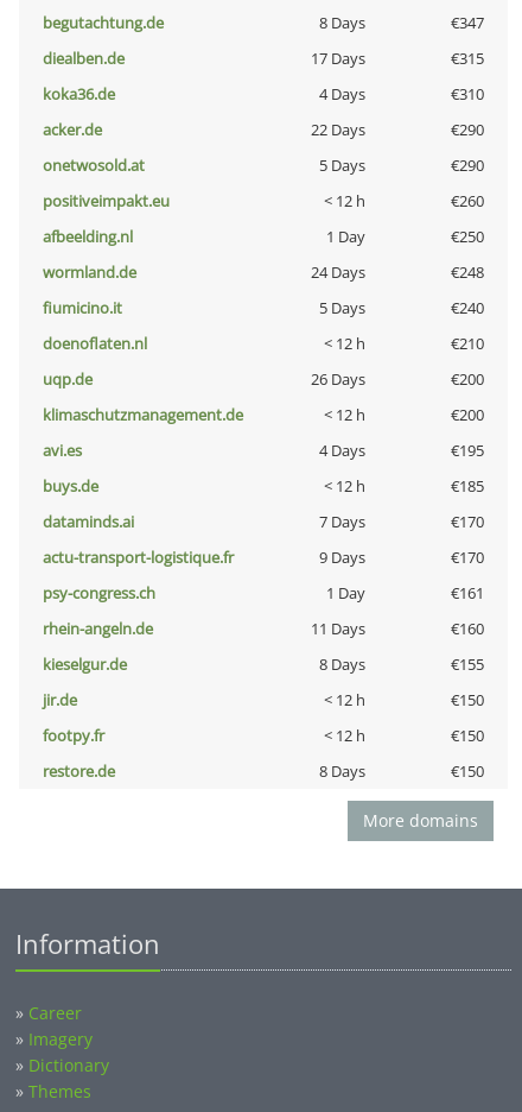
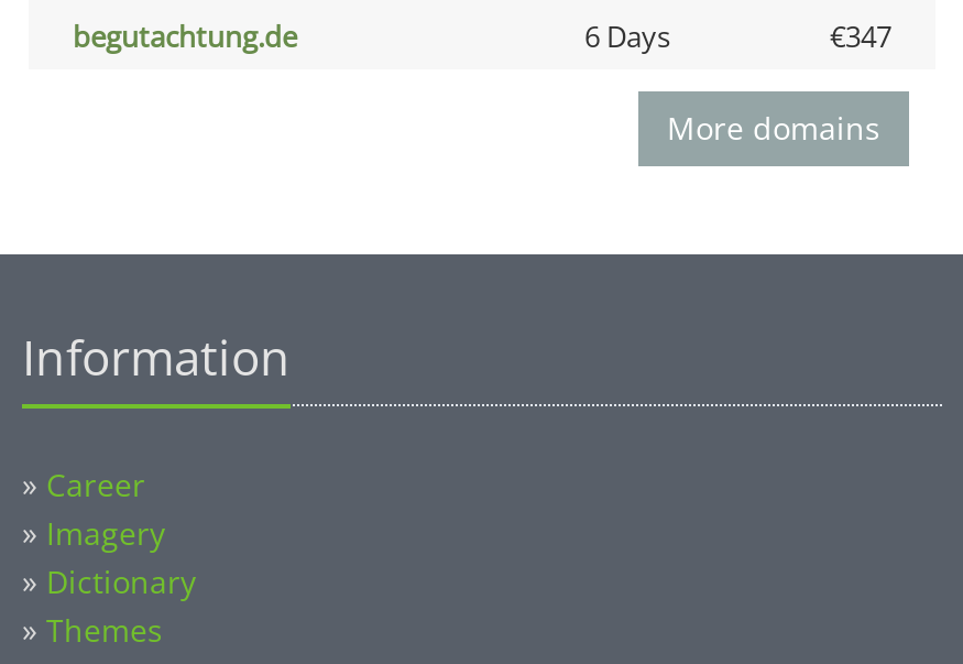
- 8 Days
+ 6 Days

- diealben.de
- 17 Days
- €315
- koka36.de
- 4 Days
- €310
- acker.de
- 22 Days
- €290
- onetwosold.at
- 5 Days
- €290
- positiveimpakt.eu
- < 12 h
- €260
- afbeelding.nl
- 1 Day
- €250
- wormland.de
- 24 Days
- €248
- fiumicino.it
- 5 Days
- €240
- doenoflaten.nl
- < 12 h
- €210
- uqp.de
- 26 Days
- €200
- klimaschutzmanagement.de
- < 12 h
- €200
- avi.es
- 4 Days
- €195
- buys.de
- < 12 h
- €185
- dataminds.ai
- 7 Days
- €170
- actu-transport-logistique.fr
- 9 Days
- €170
- psy-congress.ch
- 1 Day
- €161
- rhein-angeln.de
- 11 Days
- €160
- kieselgur.de
- 8 Days
- €155
- jir.de
- < 12 h
- €150
- footpy.fr
- < 12 h
- €150
- restore.de
- 8 Days
- €150
